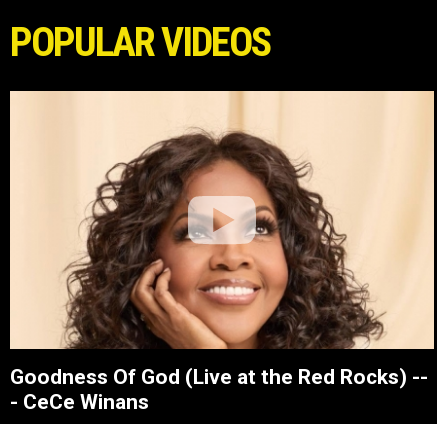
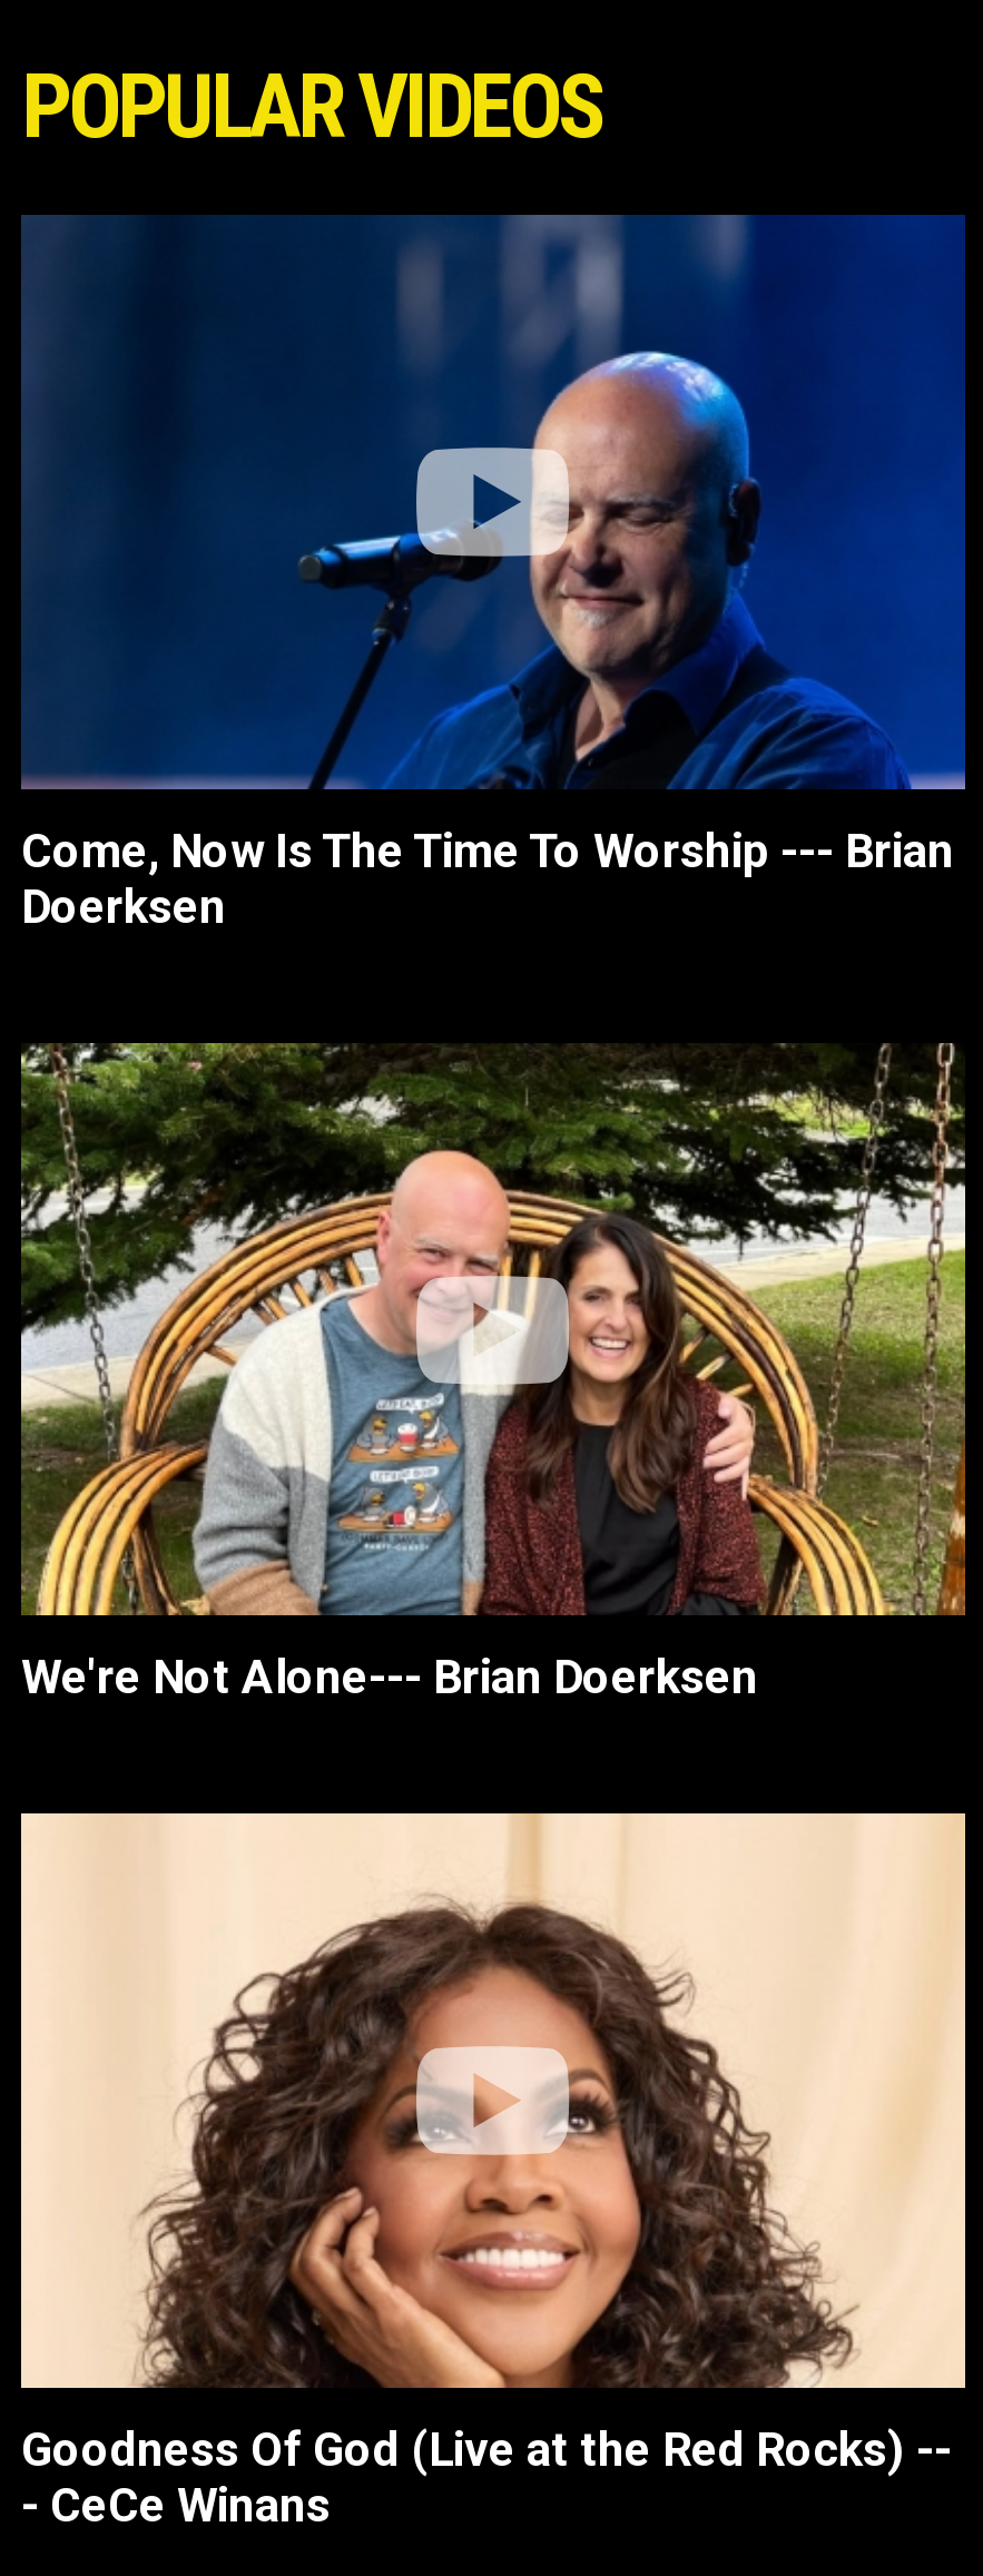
+ [image]
+ We're Not Alone--- Brian Doerksen

+ [image]
+ Come, Now Is The Time To Worship --- Brian
+ Doerksen
